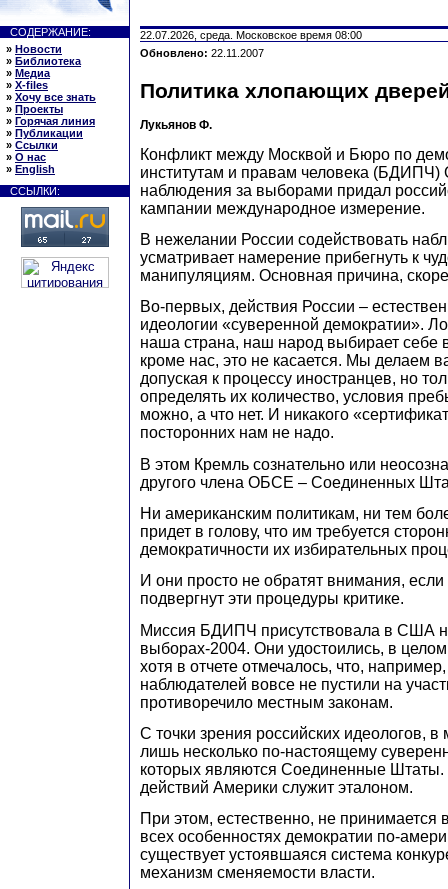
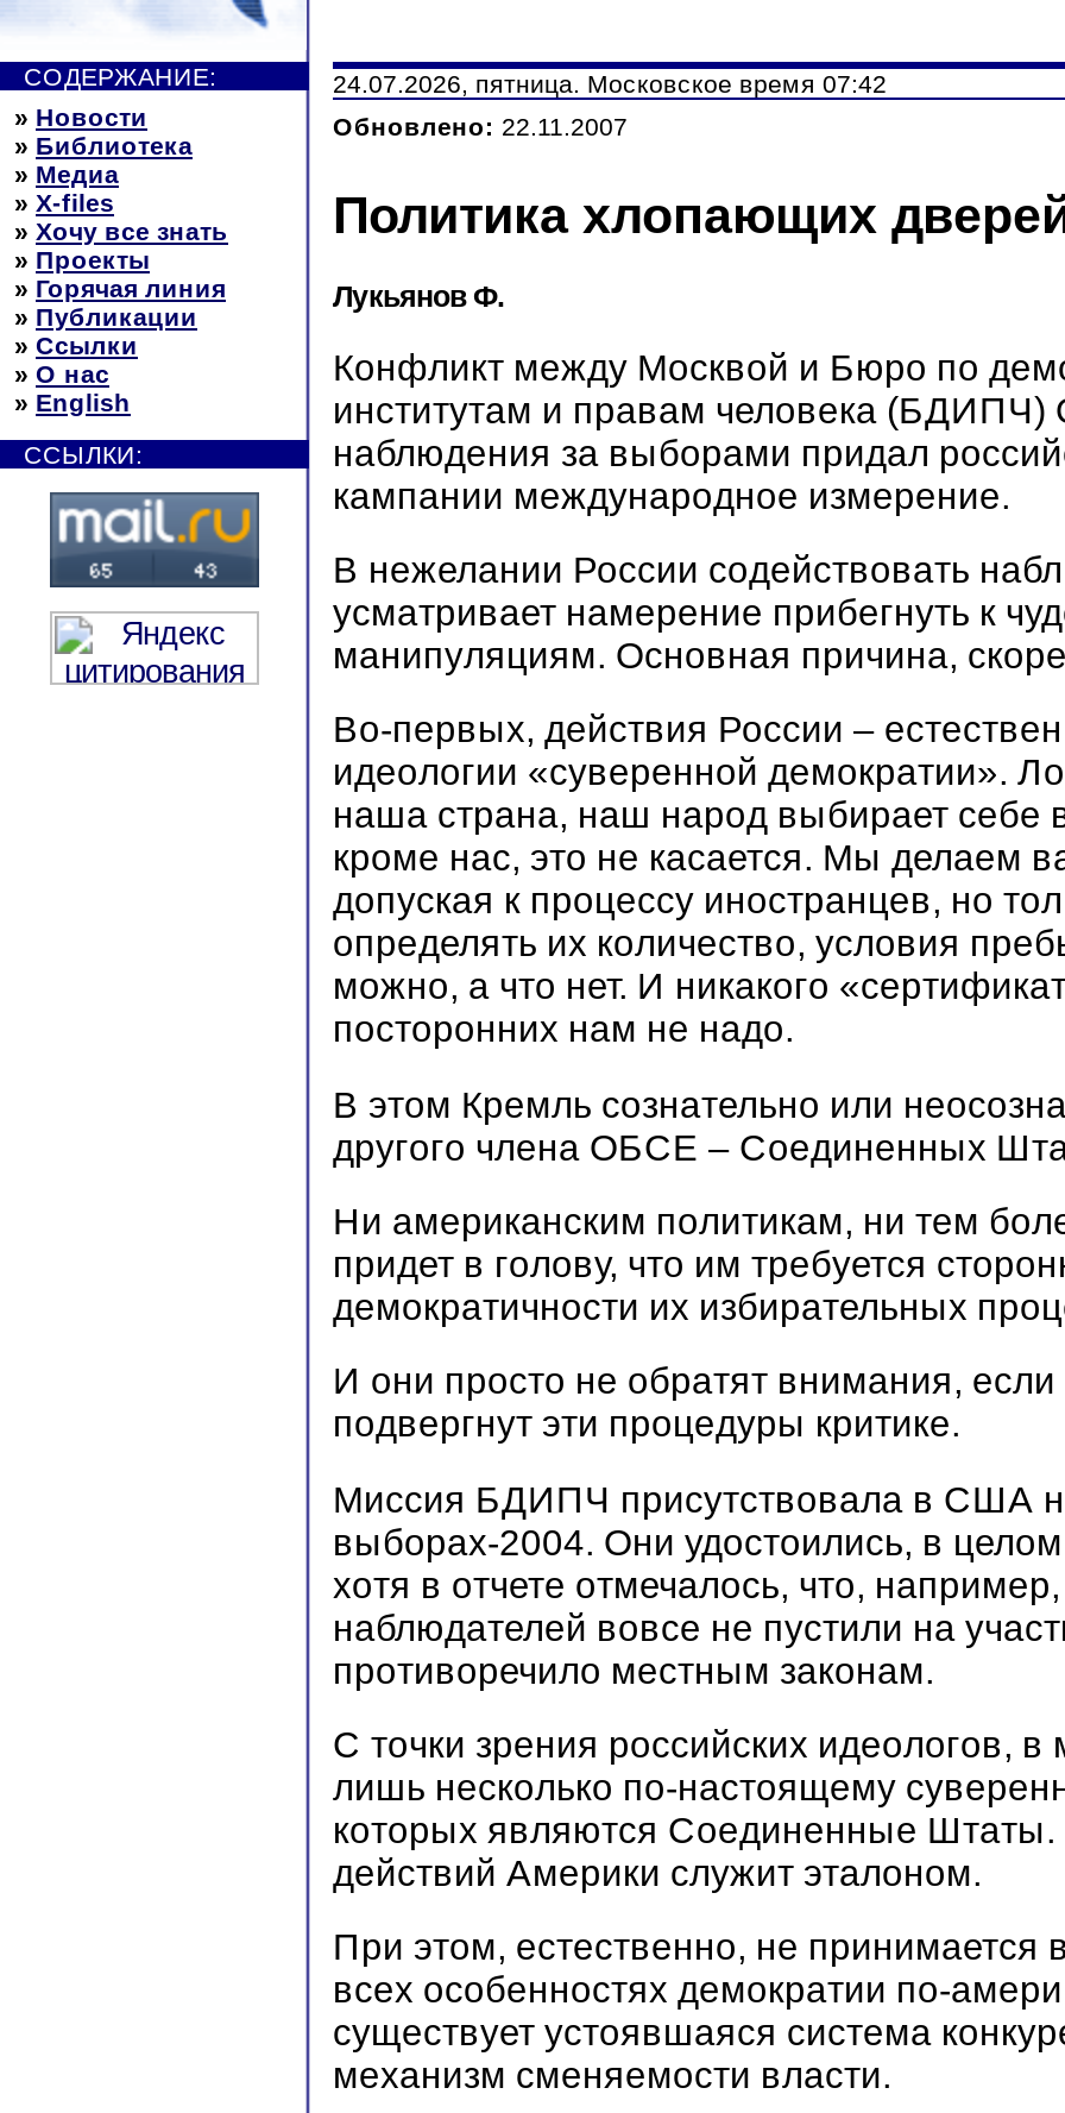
- 22.07.2026, среда. Московское время 08:00
+ 24.07.2026, пятница. Московское время 07:42
